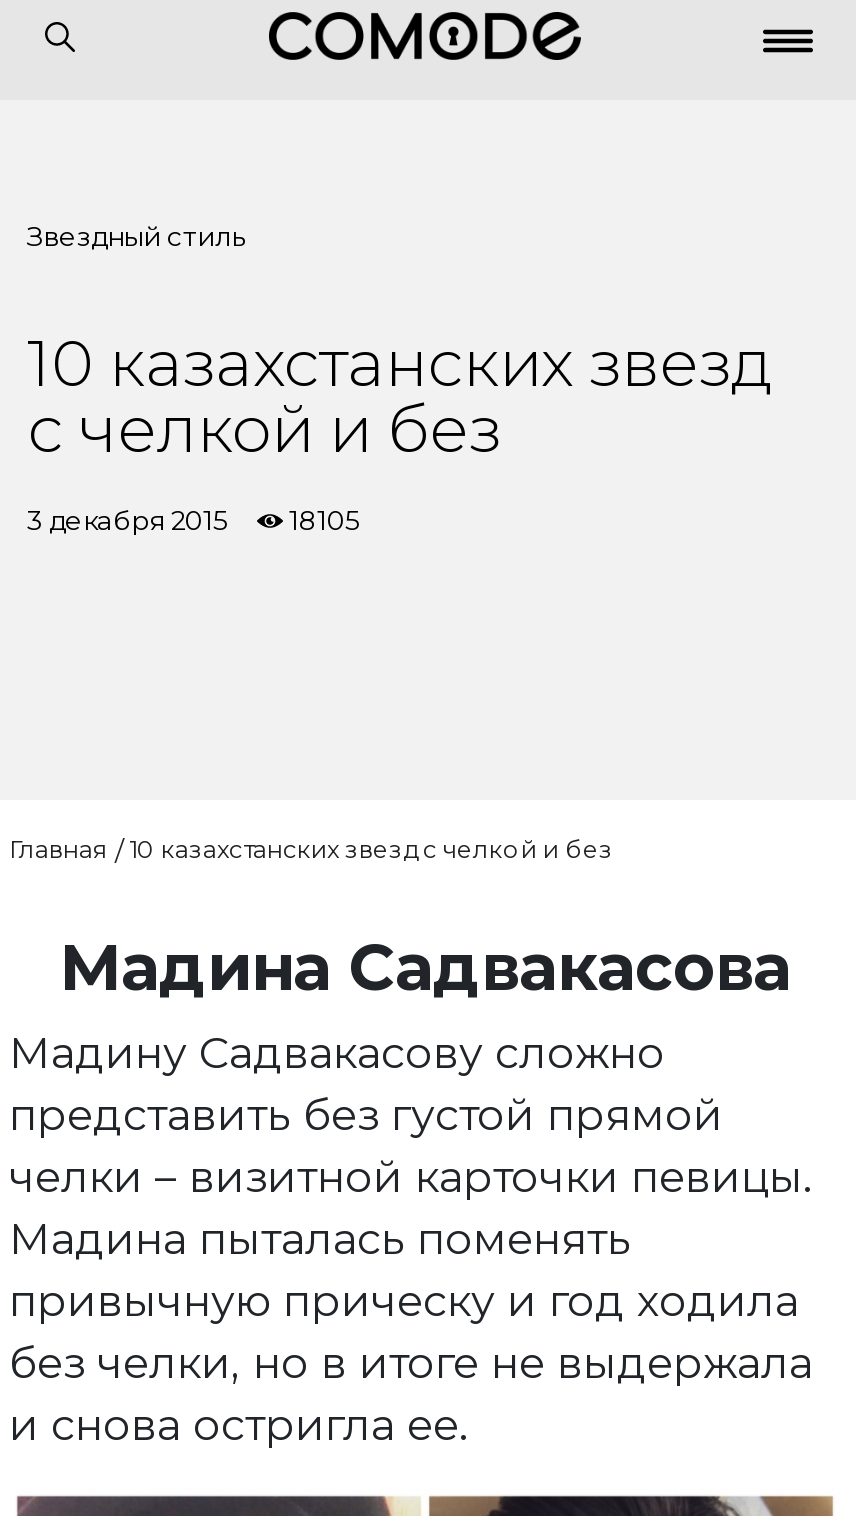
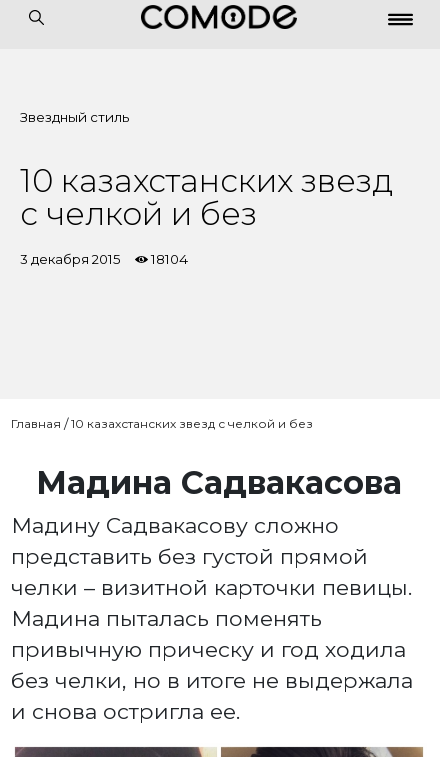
- 18105
+ 18104
